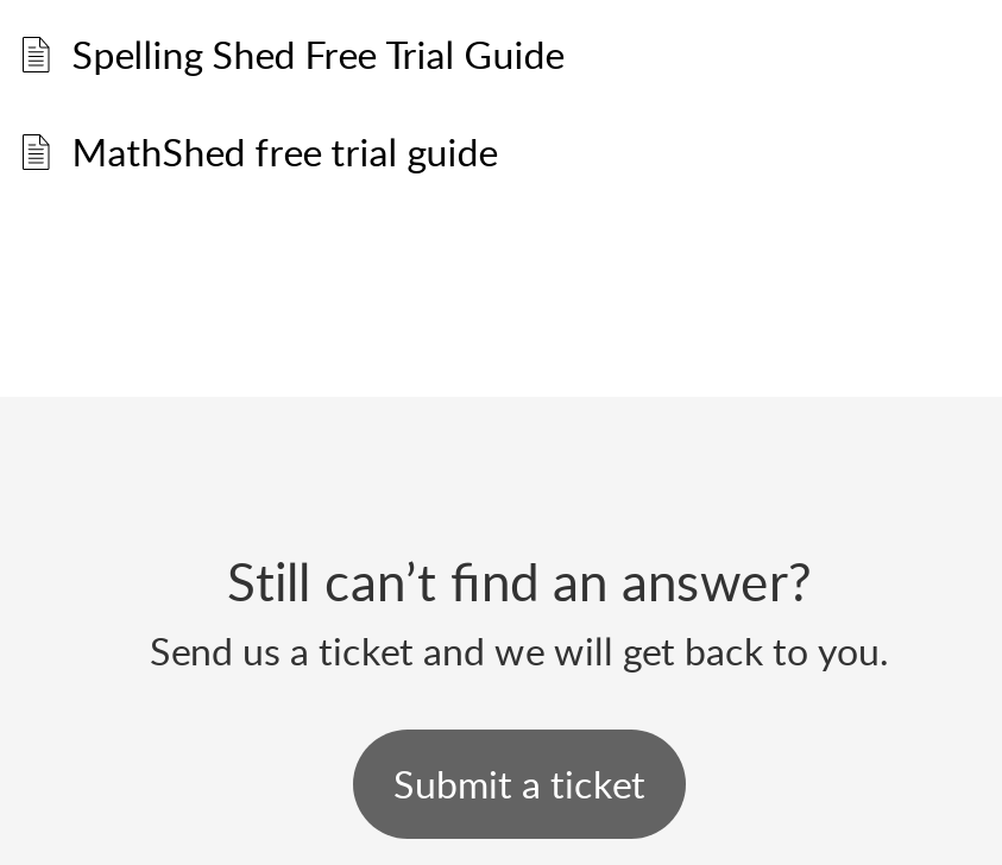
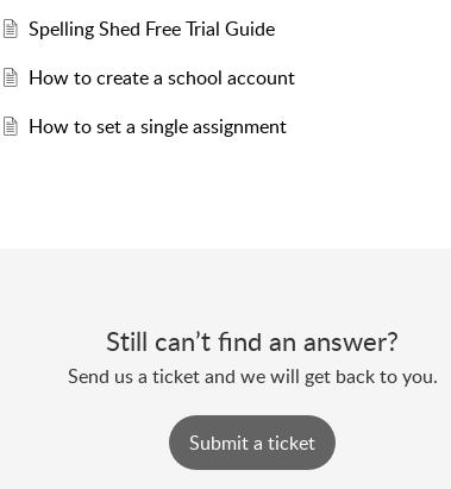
- MathShed free trial guide
+ How to create a school account
+ How to set a single assignment
